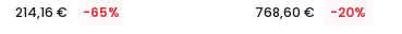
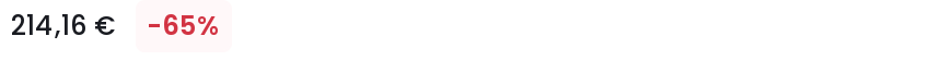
- 768,60 €
- -20%
